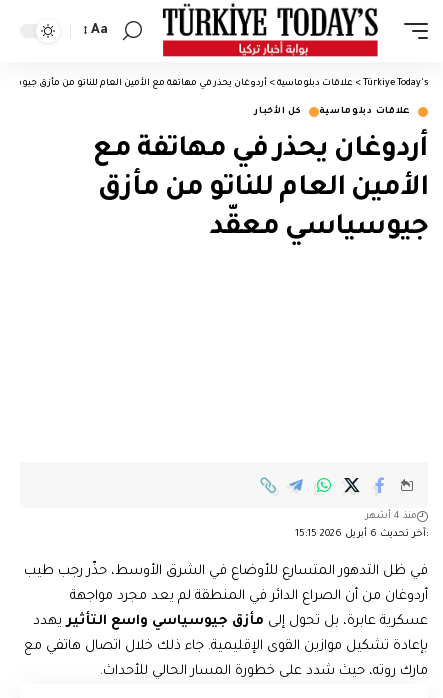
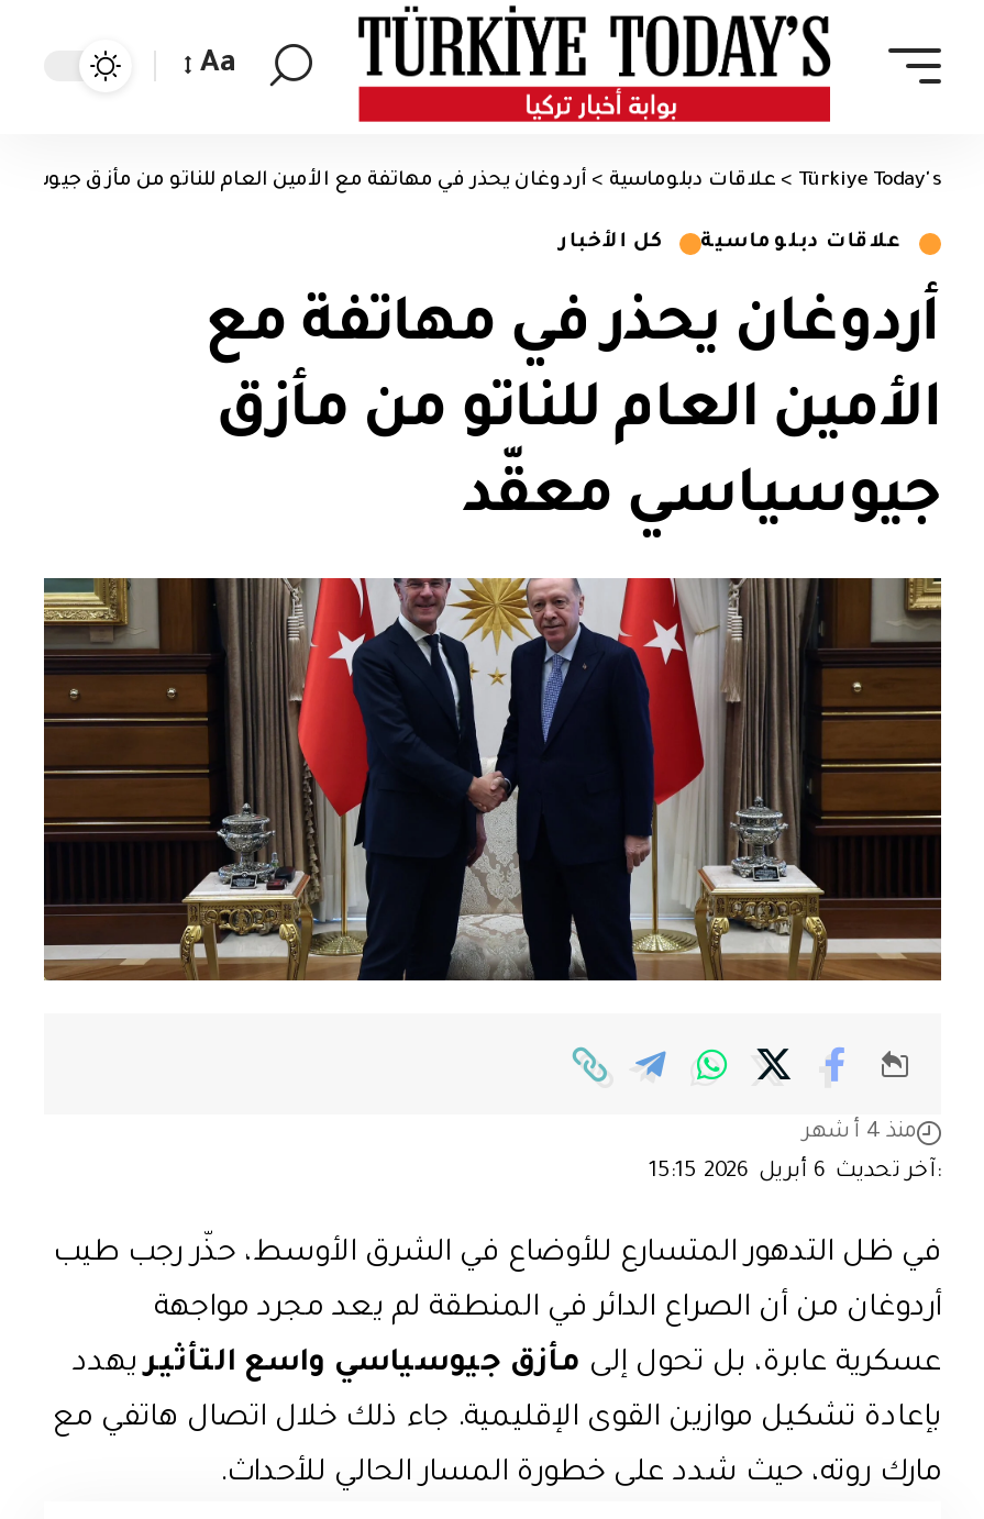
+ [image]
